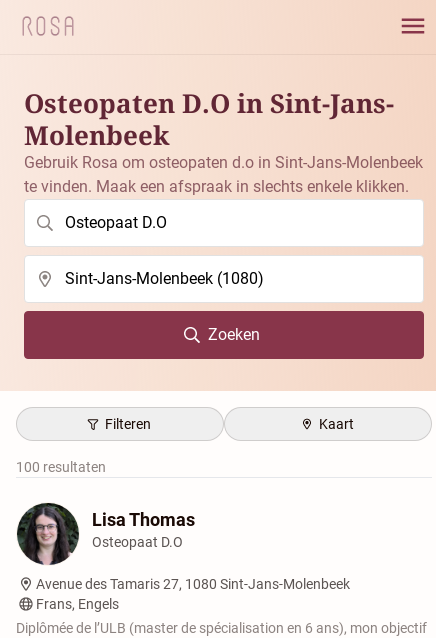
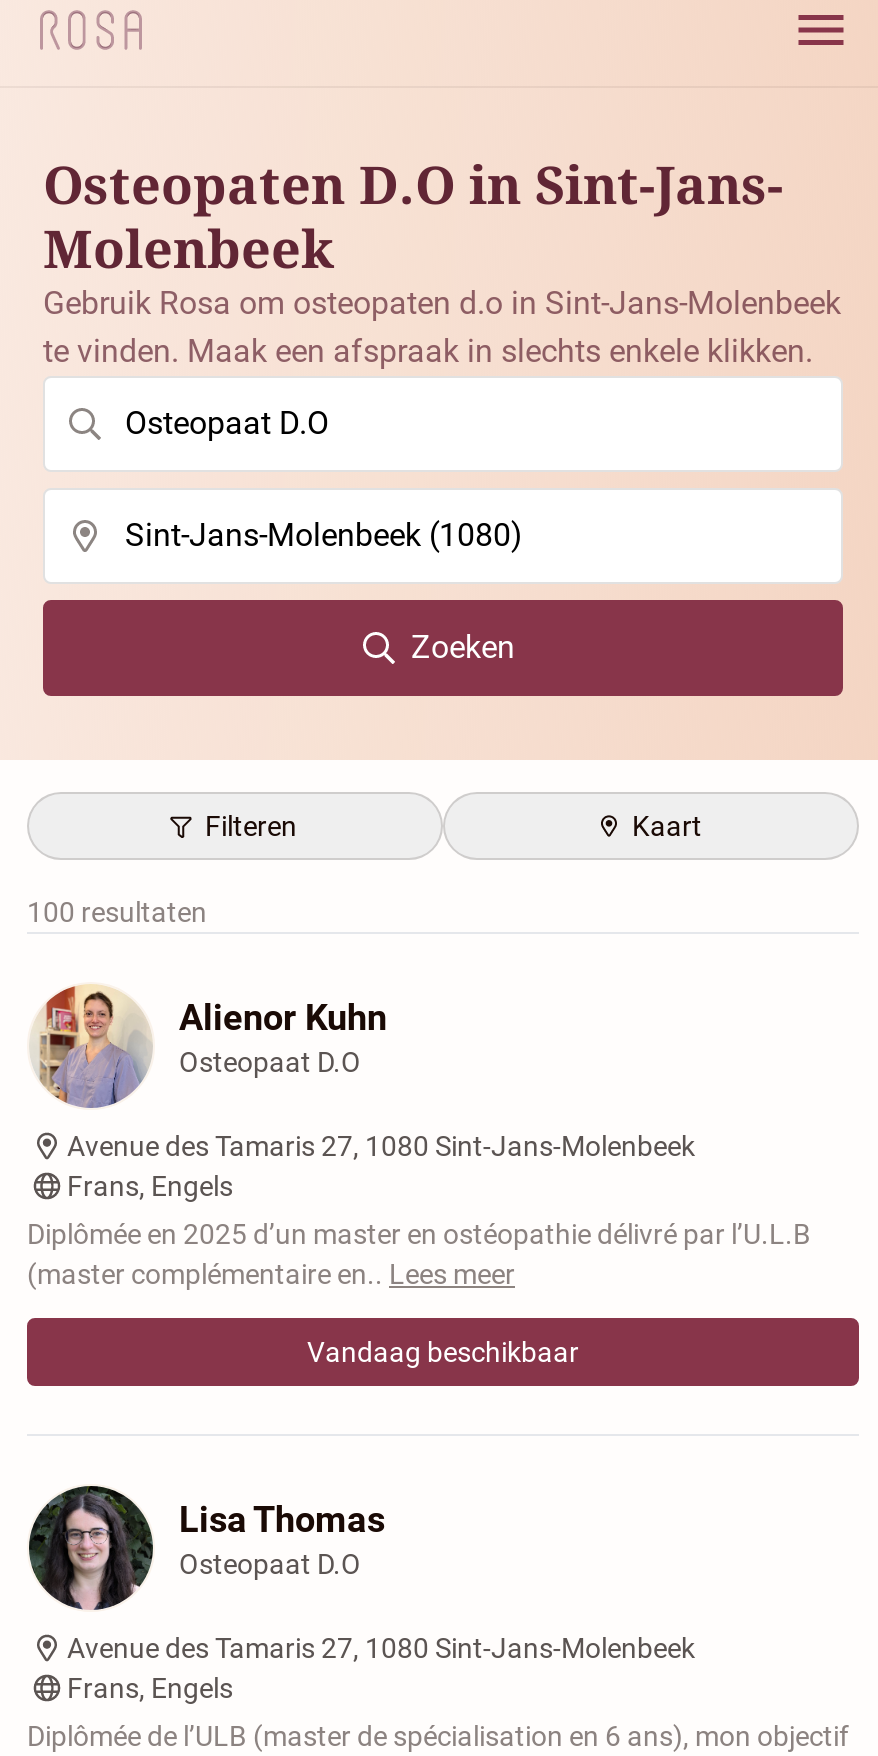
+ [image]
+ Alienor Kuhn
+ Osteopaat D.O
+ Avenue des Tamaris 27, 1080 Sint-Jans-Molenbeek
+ Frans, Engels
+ Diplômée en 2025 d’un master en ostéopathie délivré par l’U.L.B
+ (master complémentaire en.. Lees meer
+ Vandaag beschikbaar
